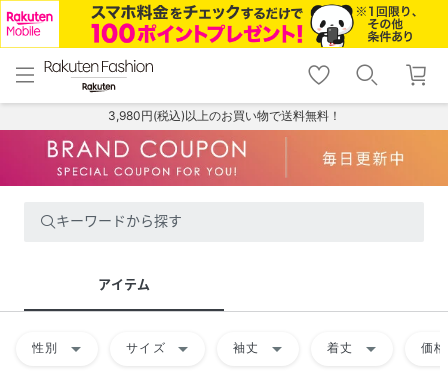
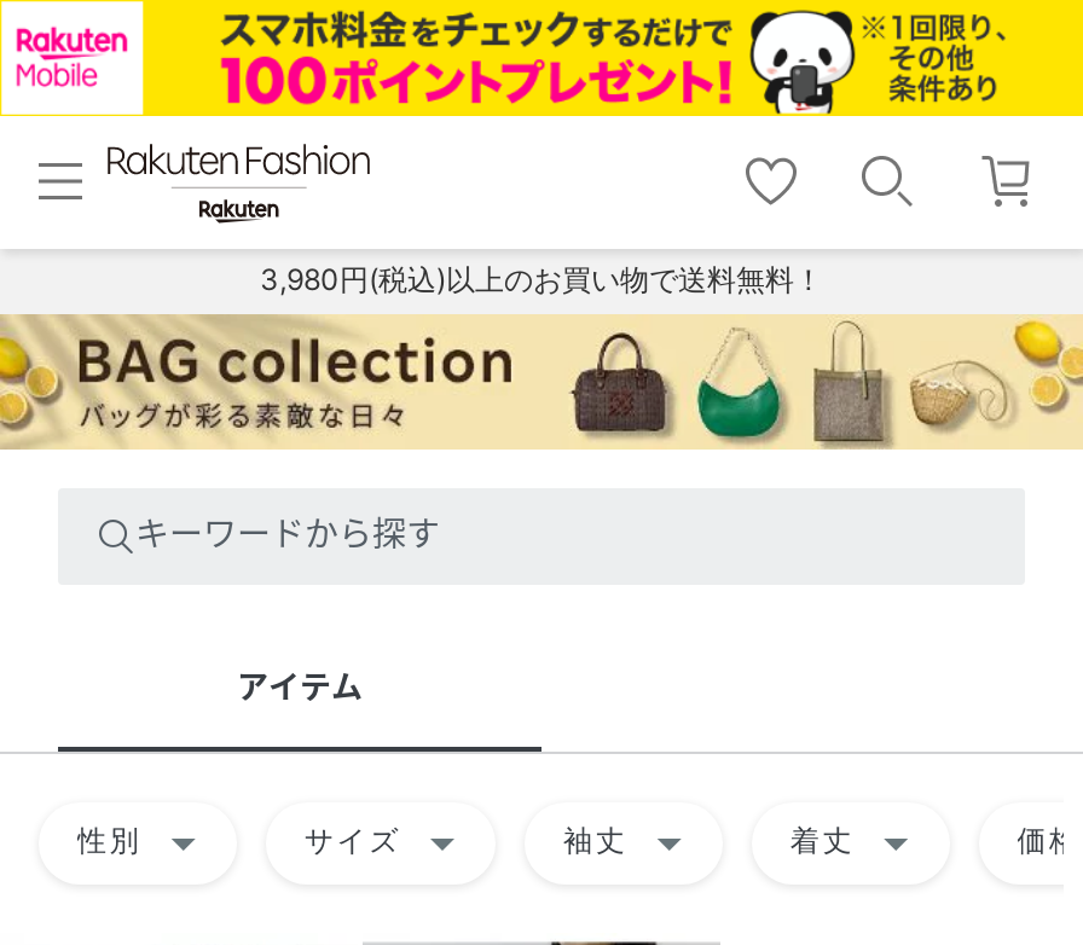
- [image]
+ [image]
